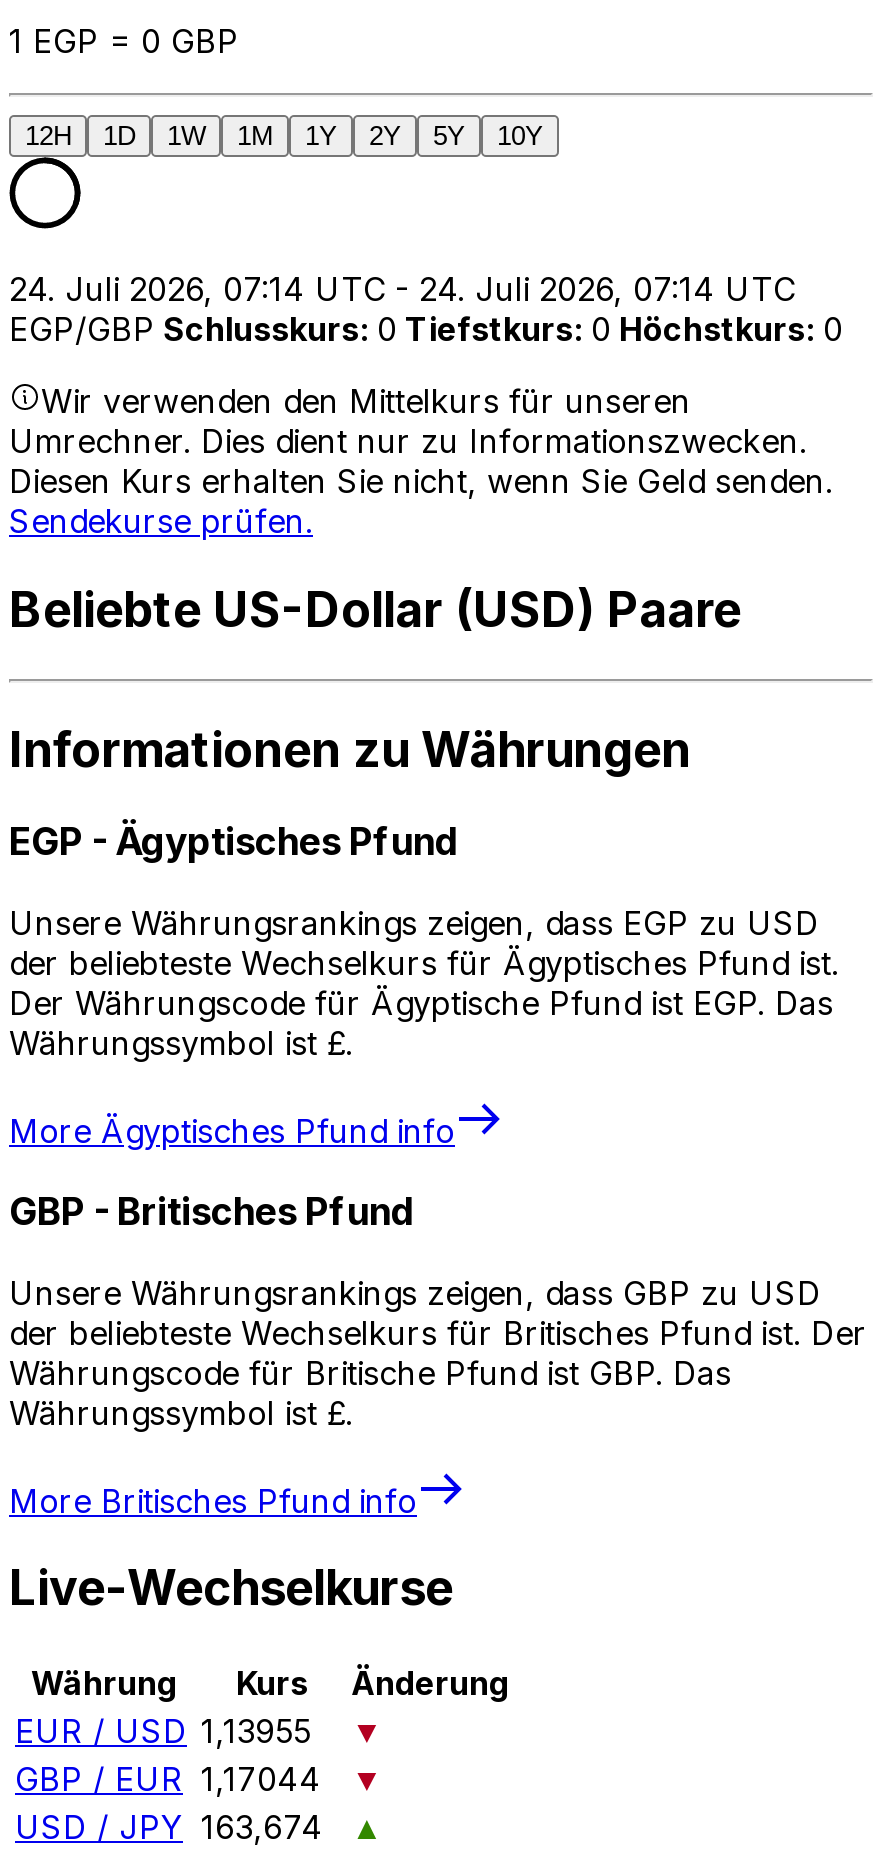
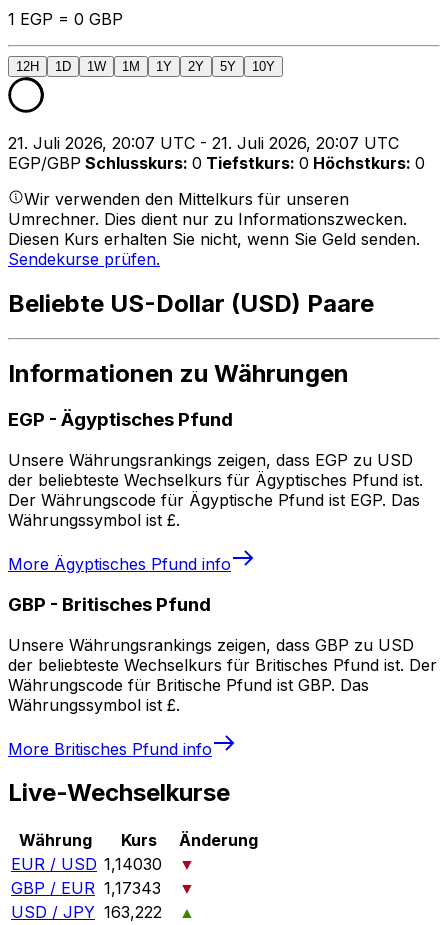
- 24. Juli 2026, 07:14 UTC - 24. Juli 2026, 07:14 UTC
+ 21. Juli 2026, 20:07 UTC - 21. Juli 2026, 20:07 UTC

- EUR / USD 1,13955
+ EUR / USD 1,14030

- GBP / EUR 1,17044
+ GBP / EUR 1,17343

- USD / JPY 163,674
+ USD / JPY 163,222
